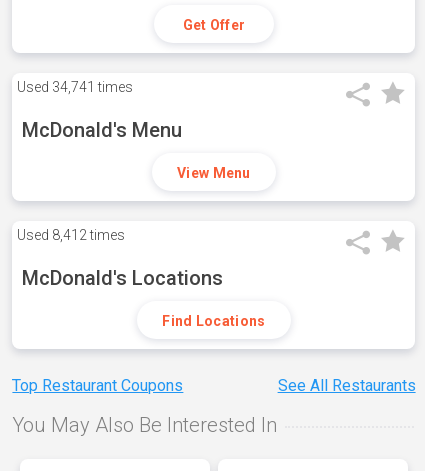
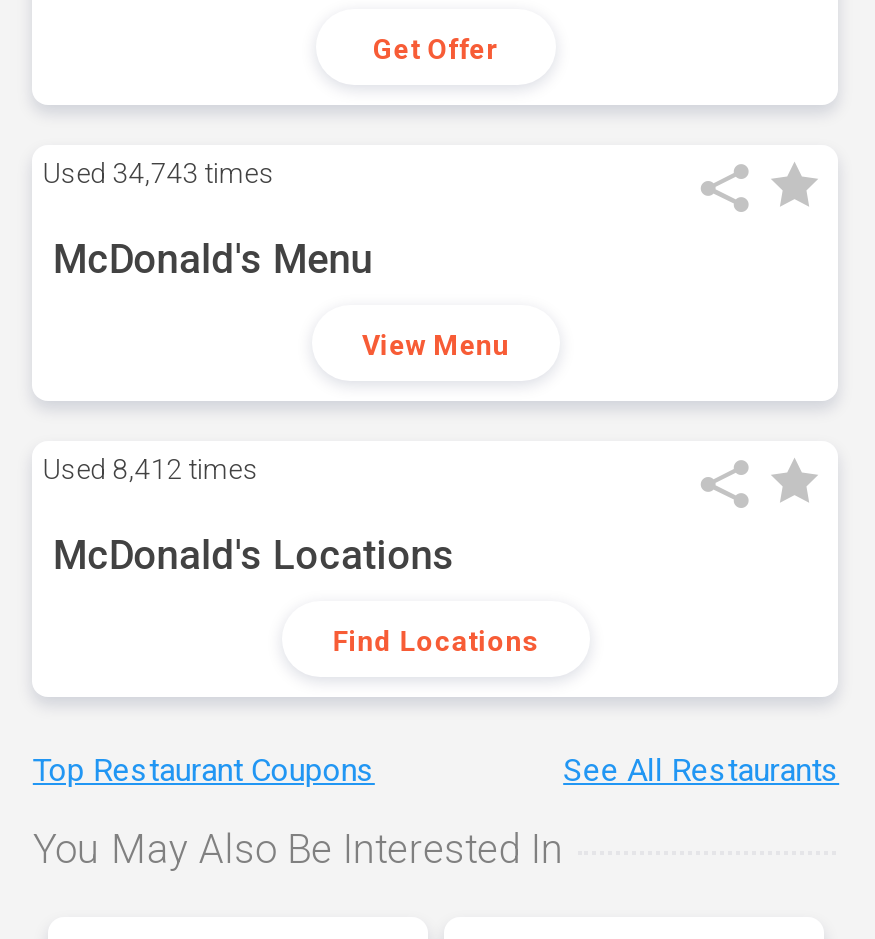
- Used 34,741 times
+ Used 34,743 times
